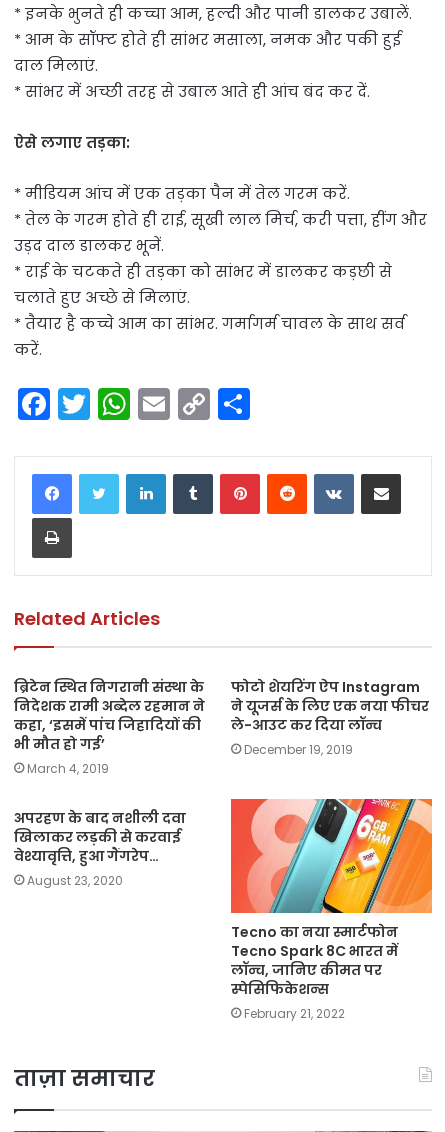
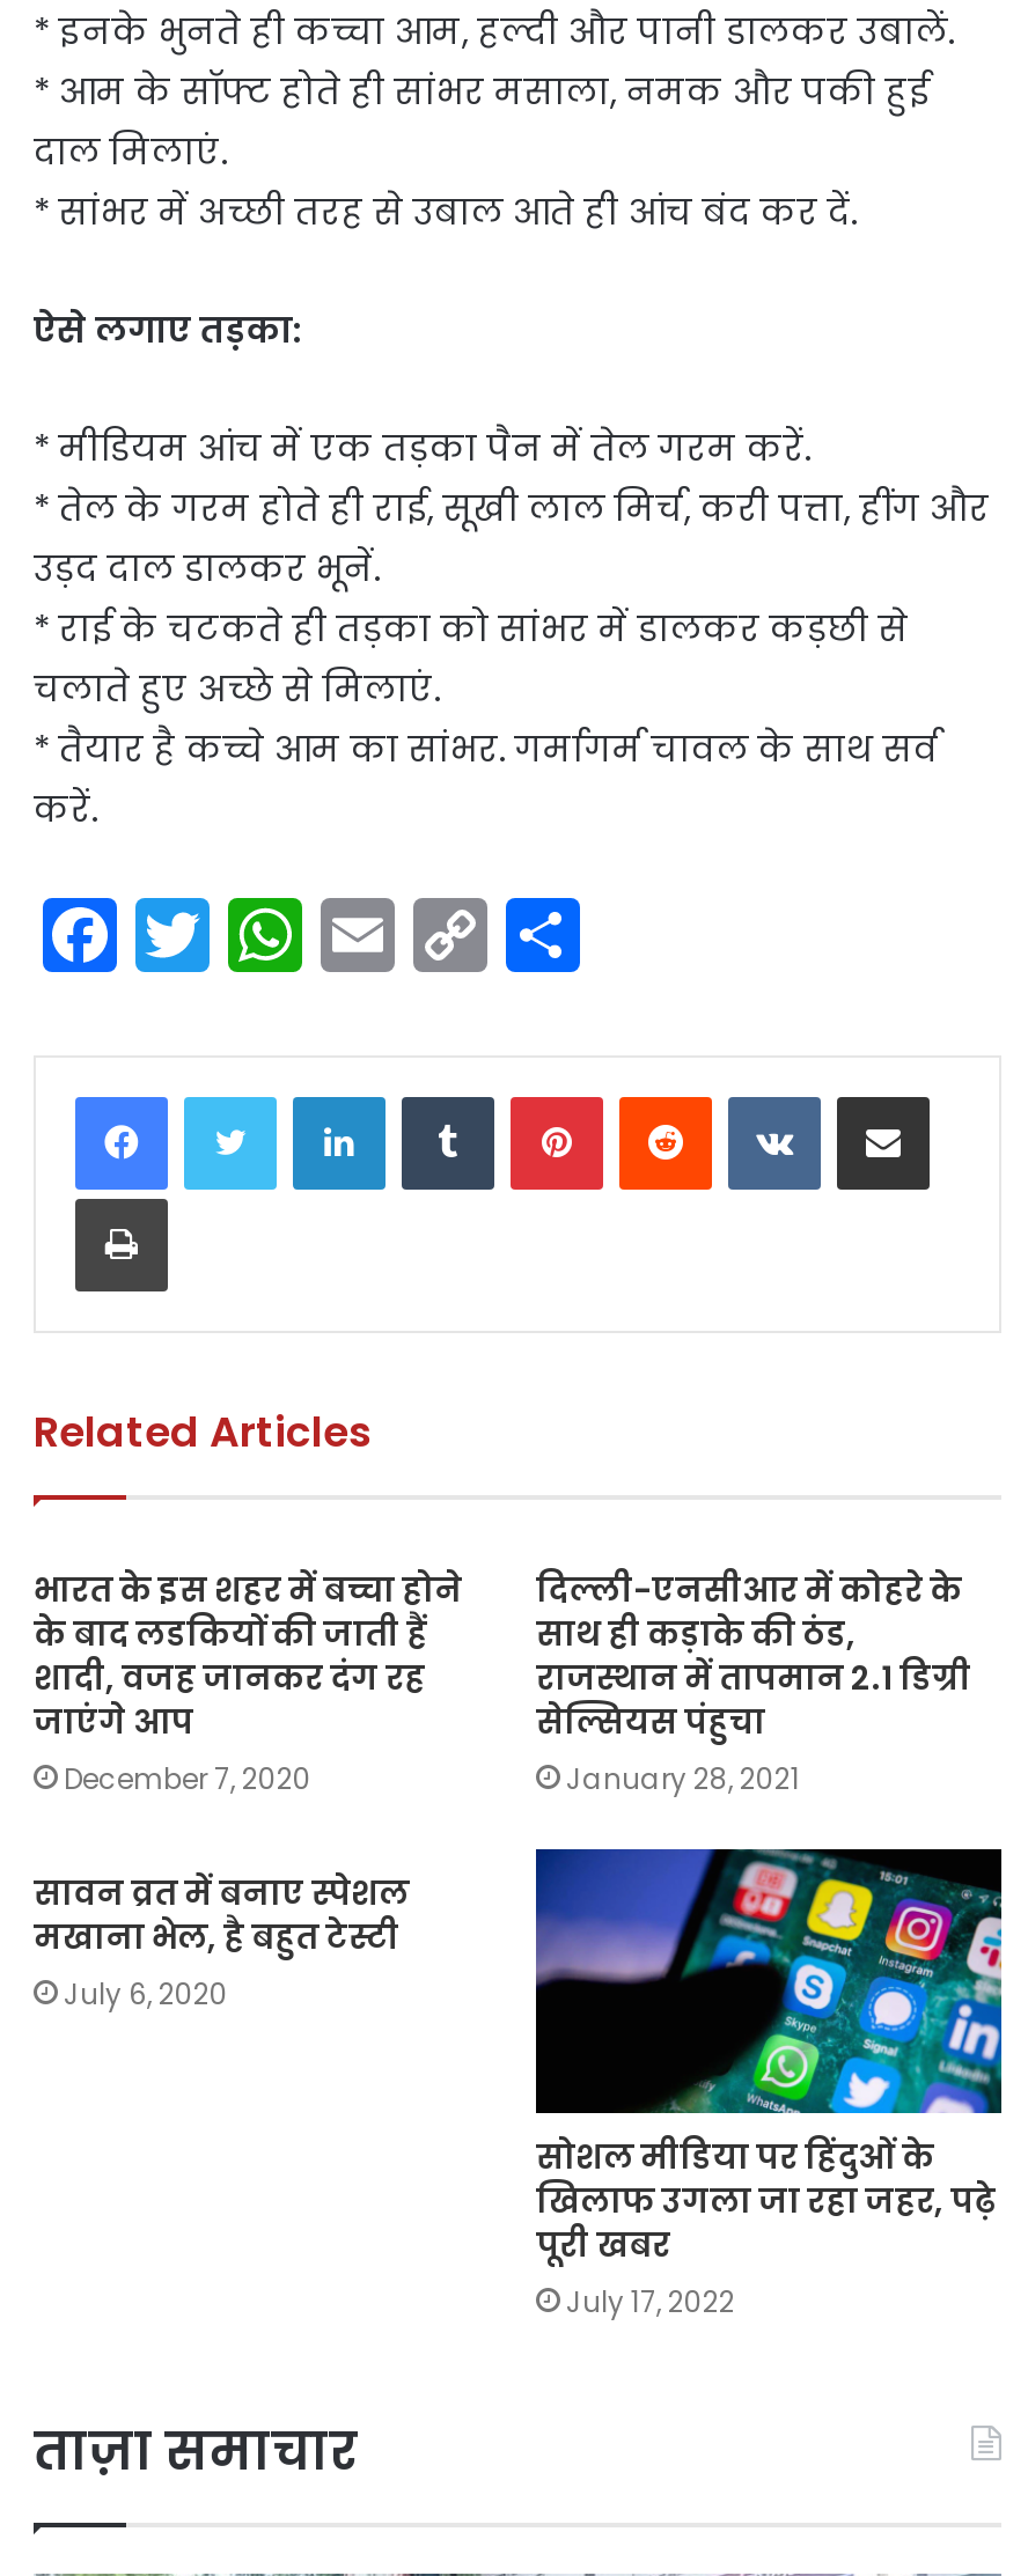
- ब्रिटेन स्थित निगरानी संस्था के
- निदेशक रामी अब्देल रहमान ने
- कहा, ‘इसमें पांच जिहादियों की
- भी मौत हो गई’
- March 4, 2019
+ भारत के इस शहर में बच्चा होने
+ के बाद लडकियों की जाती हैं
+ शादी, वजह जानकर दंग रह
+ जाएंगे आप
+ December 7, 2020

- फोटो शेयरिंग ऐप Instagram
- ने यूजर्स के लिए एक नया फीचर
- ले-आउट कर दिया लॉन्च
- December 19, 2019
+ दिल्ली-एनसीआर में कोहरे के
+ साथ ही कड़ाके की ठंड,
+ राजस्थान में तापमान 2.1 डिग्री
+ सेल्सियस पंहुचा
+ January 28, 2021

- [image]
- Tecno का नया स्मार्टफोन
- Tecno Spark 8C भारत में
- लॉन्च, जानिए कीमत पर
- स्पेसिफिकेशन्स
- February 21, 2022
+ [image]
+ सोशल मीडिया पर हिंदुओं के
+ खिलाफ उगला जा रहा जहर, पढ़े
+ पूरी खबर
+ July 17, 2022

- अपरहण के बाद नशीली दवा
- खिलाकर लड़की से करवाई
- वेश्यावृत्ति, हुआ गैंगरेप…
- August 23, 2020
+ सावन व्रत में बनाए स्पेशल
+ मखाना भेल, है बहुत टेस्टी
+ July 6, 2020
